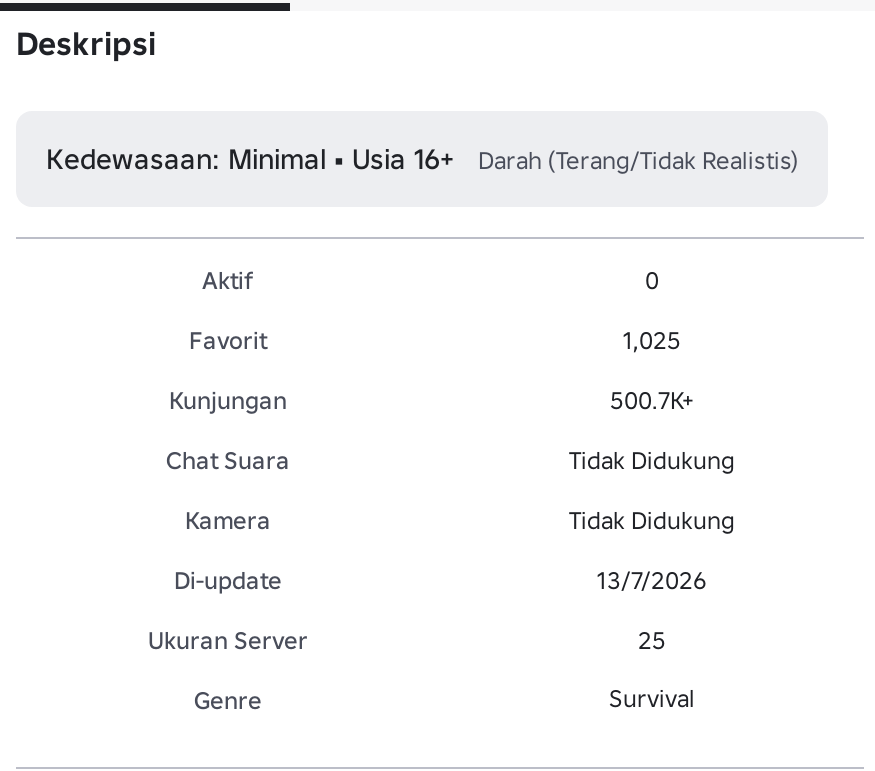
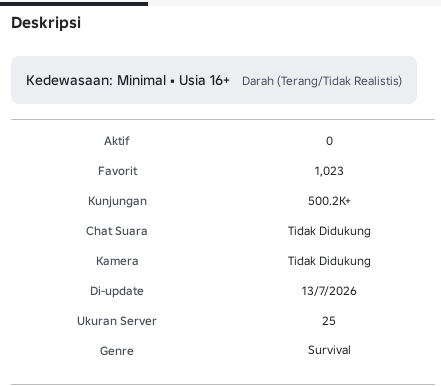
- 1,025
+ 1,023

- 500.7K+
+ 500.2K+
